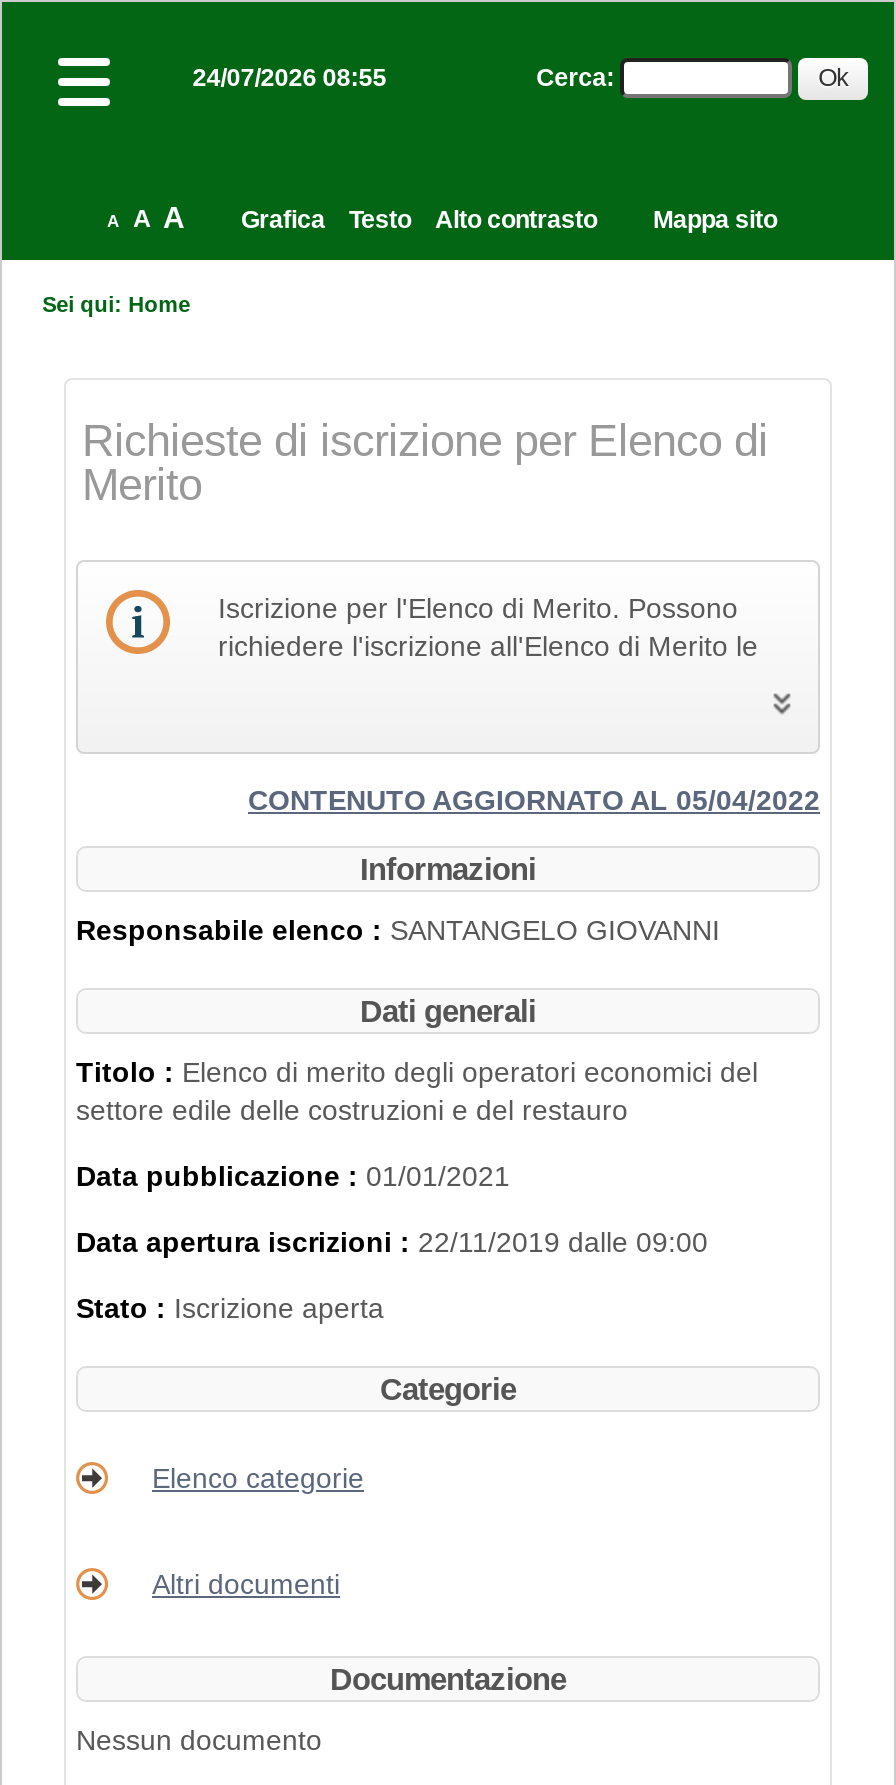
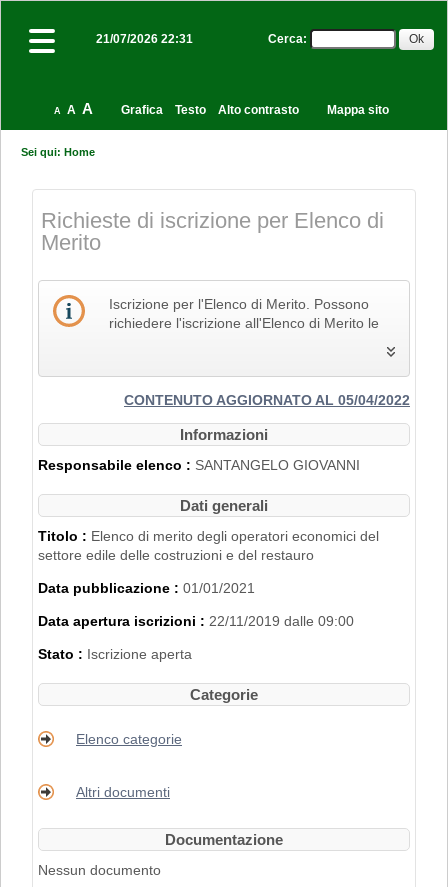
- 24/07/2026 08:55
+ 21/07/2026 22:31
